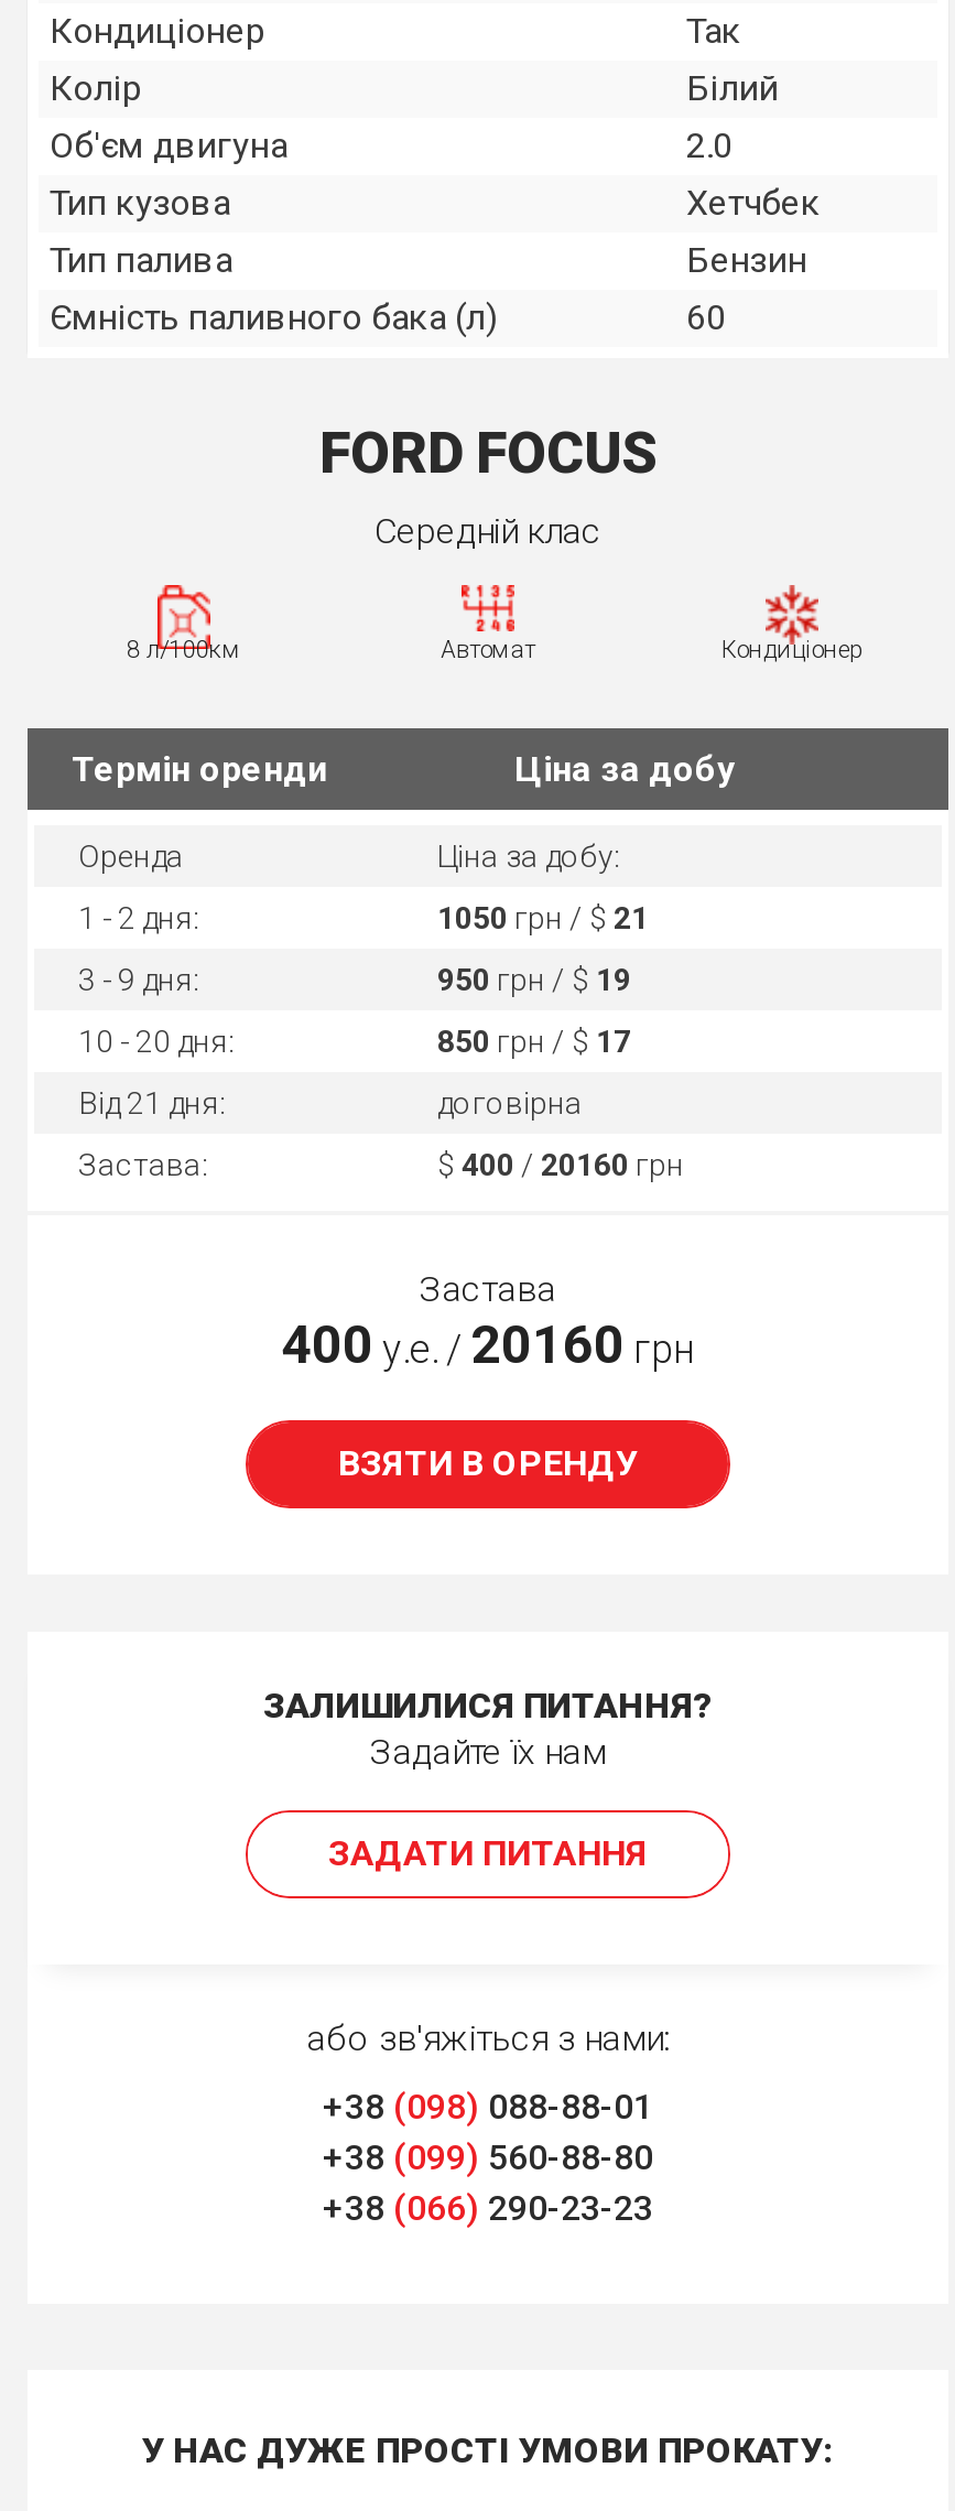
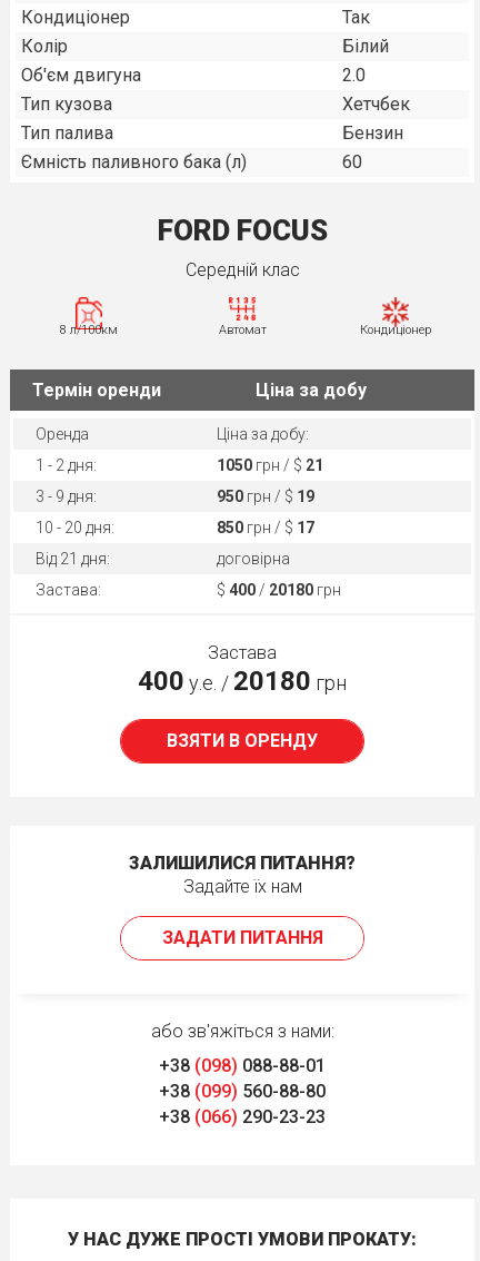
- $400 / 20160 грн
+ $400 / 20180 грн

- 400 у.е. / 20160 грн
+ 400 у.е. / 20180 грн
